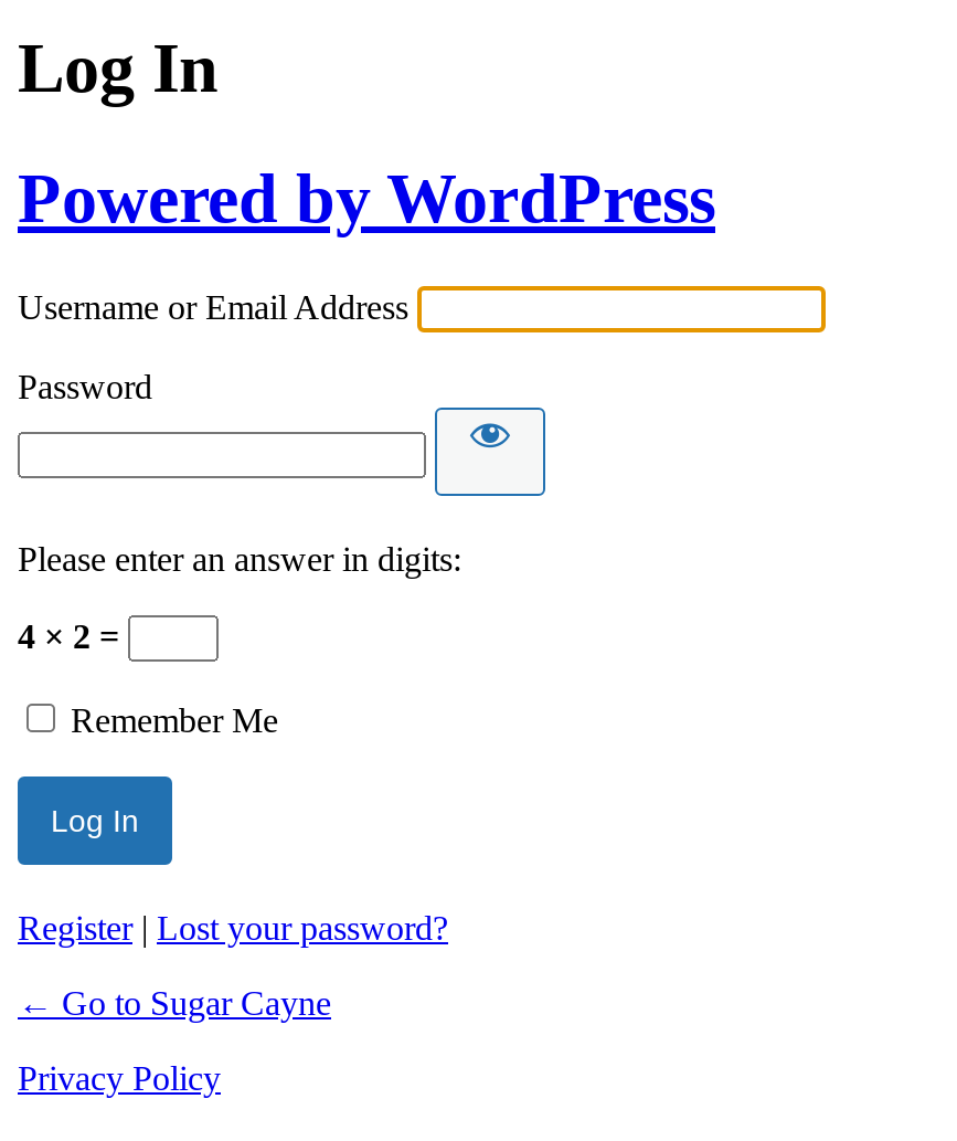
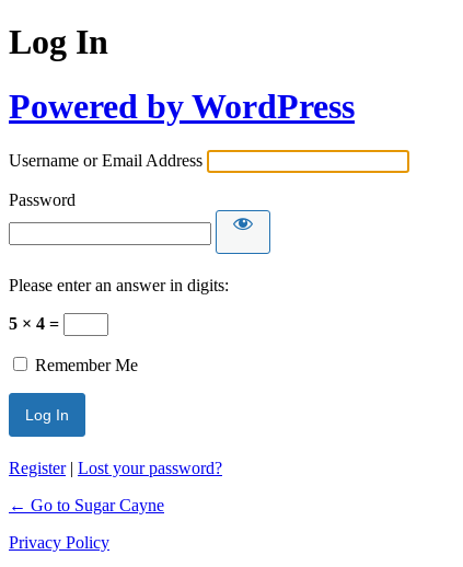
- 4 × 2 =
+ 5 × 4 =
